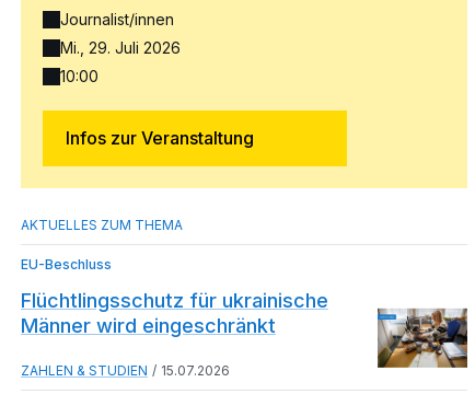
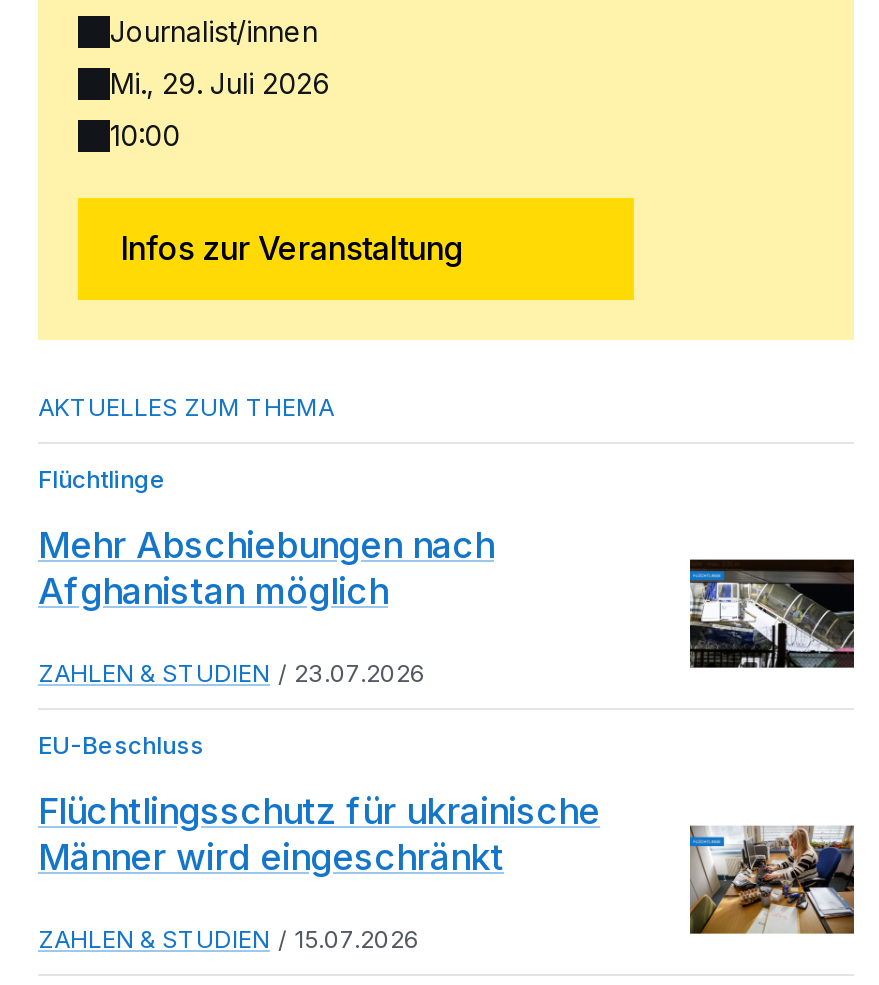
+ Flüchtlinge
+ Mehr Abschiebungen nach
+ Afghanistan möglich
+ ZAHLEN & STUDIEN
+ 23.07.2026

+ [image]
